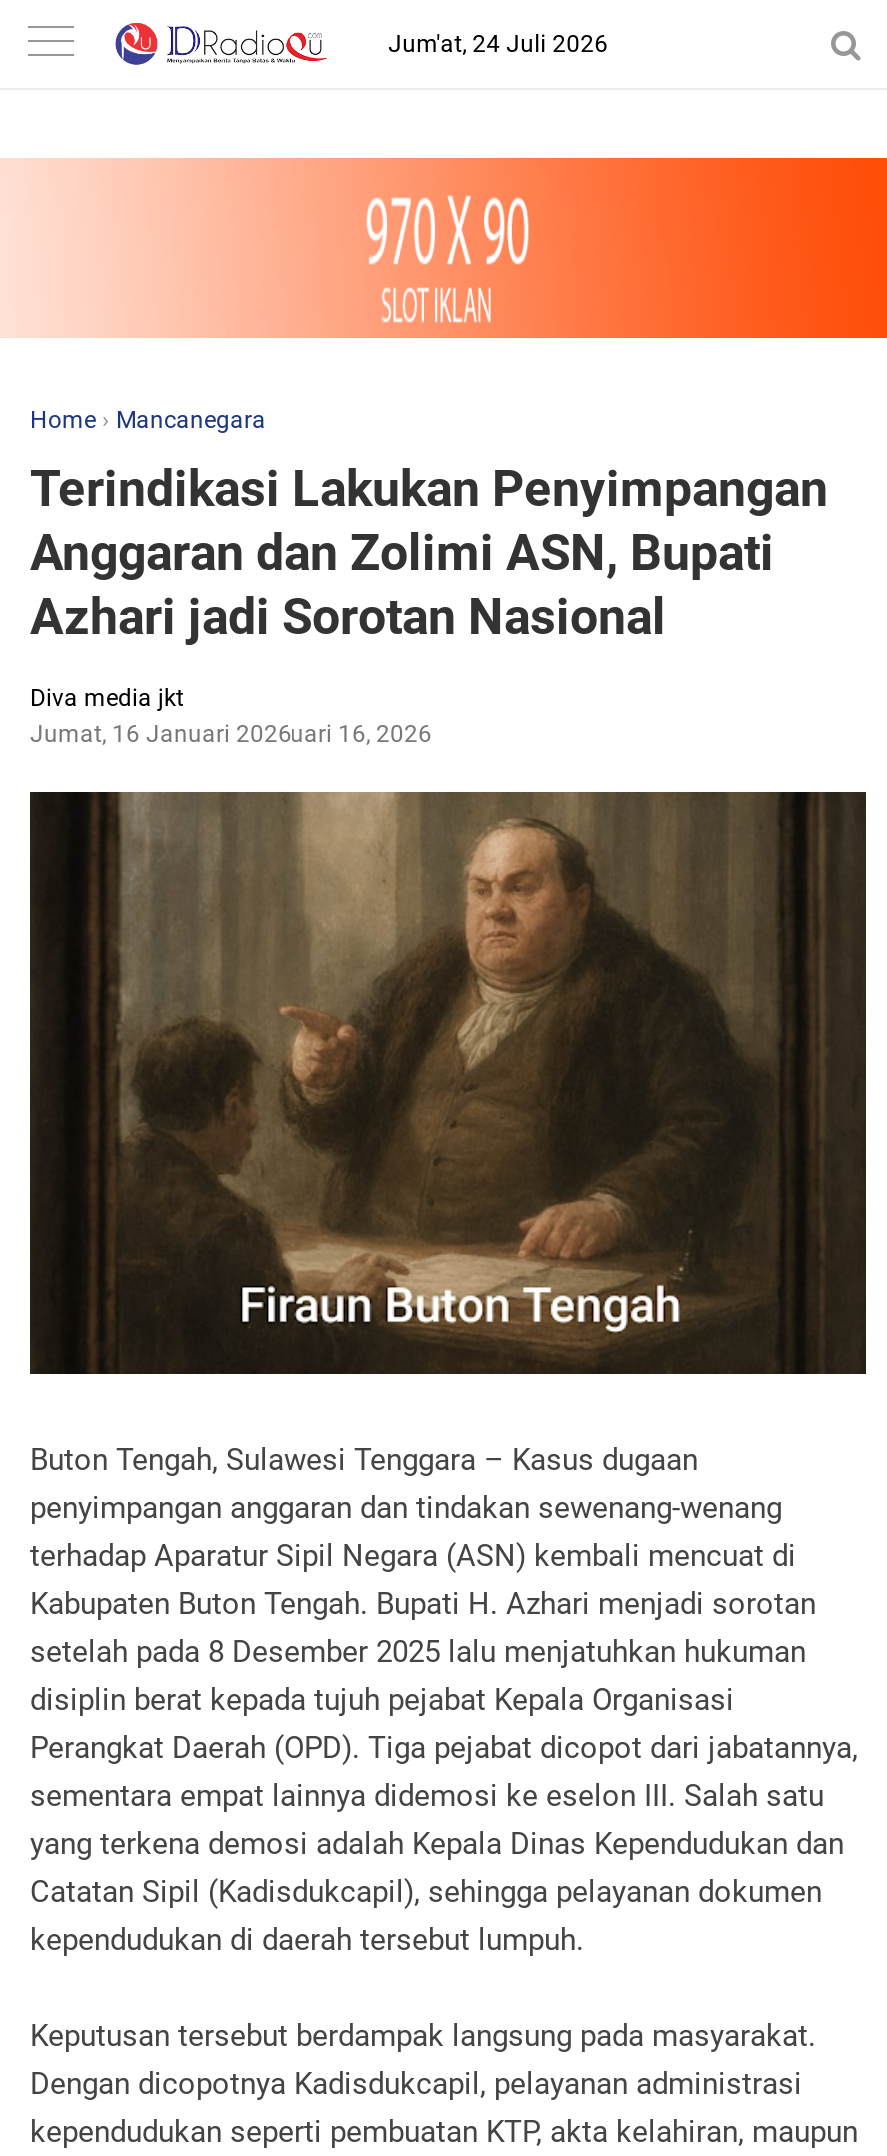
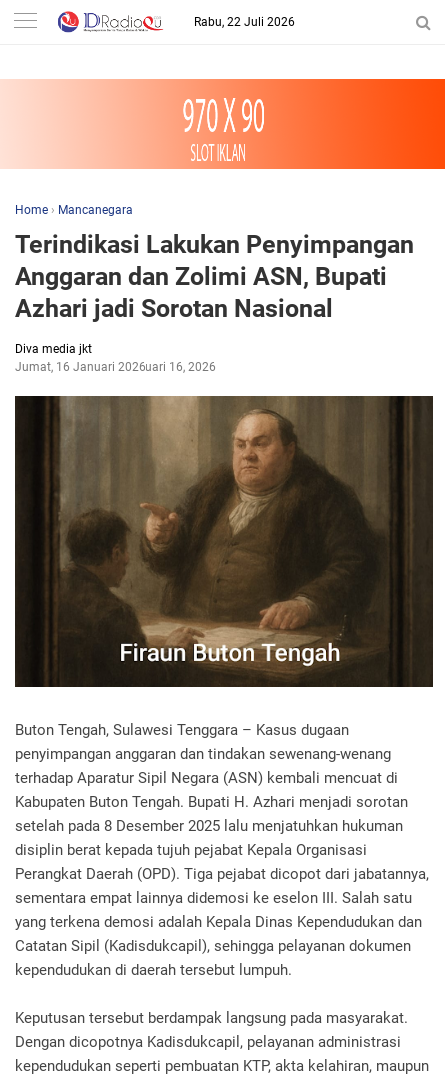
- Jum'at, 24 Juli 2026
+ Rabu, 22 Juli 2026
